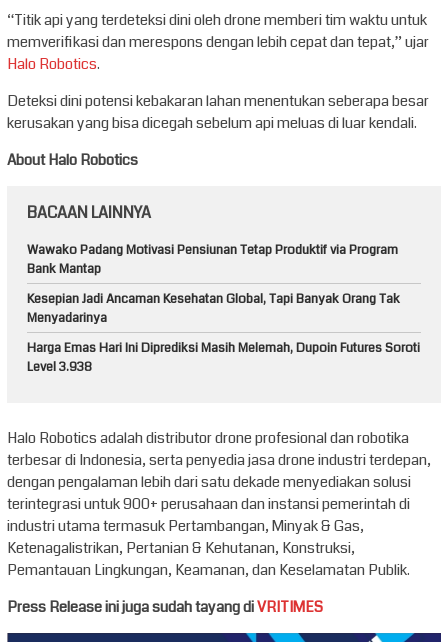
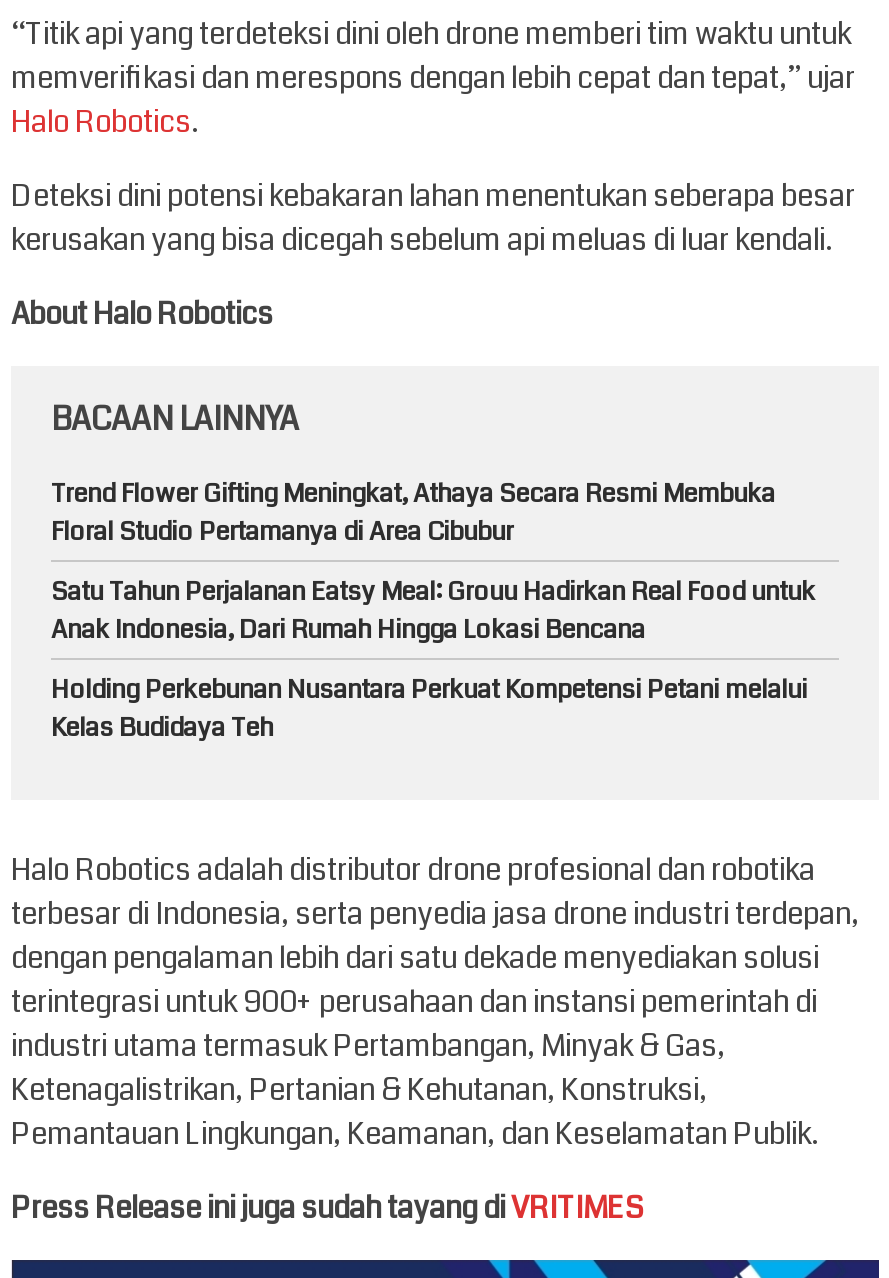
- Wawako Padang Motivasi Pensiunan Tetap Produktif via Program
- Bank Mantap
+ Trend Flower Gifting Meningkat, Athaya Secara Resmi Membuka
+ Floral Studio Pertamanya di Area Cibubur

- Kesepian Jadi Ancaman Kesehatan Global, Tapi Banyak Orang Tak
- Menyadarinya
+ Satu Tahun Perjalanan Eatsy Meal: Grouu Hadirkan Real Food untuk
+ Anak Indonesia, Dari Rumah Hingga Lokasi Bencana

- Harga Emas Hari Ini Diprediksi Masih Melemah, Dupoin Futures Soroti
- Level 3.938
+ Holding Perkebunan Nusantara Perkuat Kompetensi Petani melalui
+ Kelas Budidaya Teh
